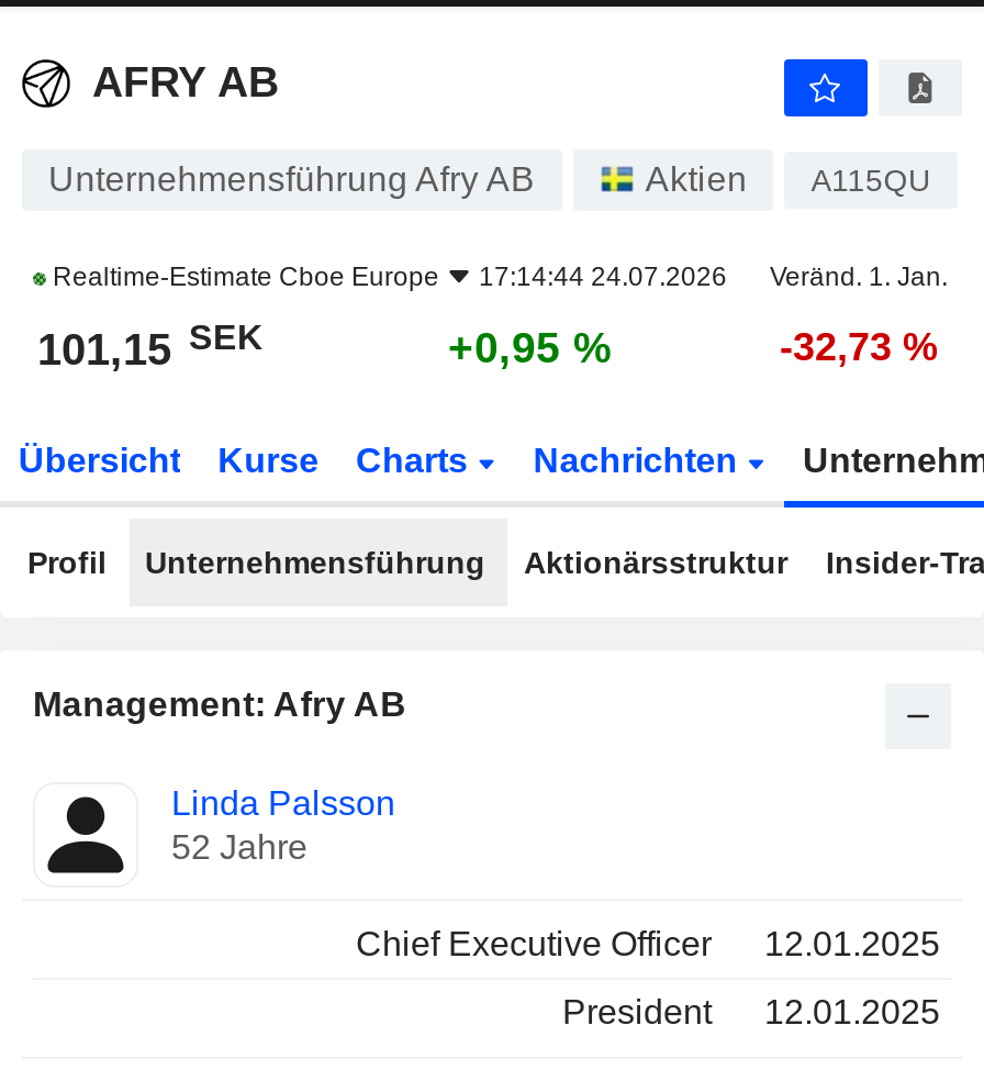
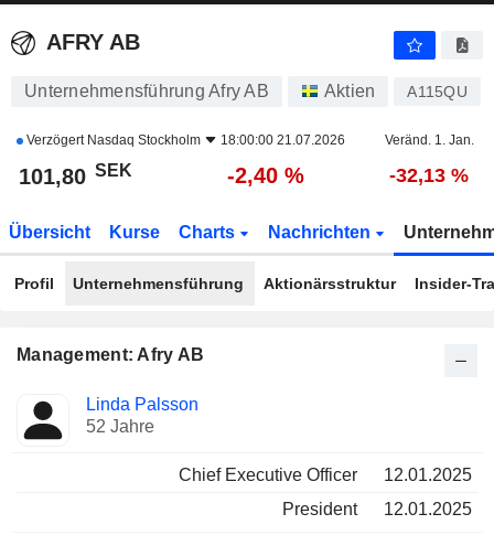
- Realtime-Estimate Cboe Europe
- 17:14:44 24.07.2026
+ Verzögert Nasdaq Stockholm
+ 18:00:00 21.07.2026

- 101,15 SEK
+ 101,80 SEK

- +0,95 %
+ -2,40 %

- -32,73 %
+ -32,13 %
